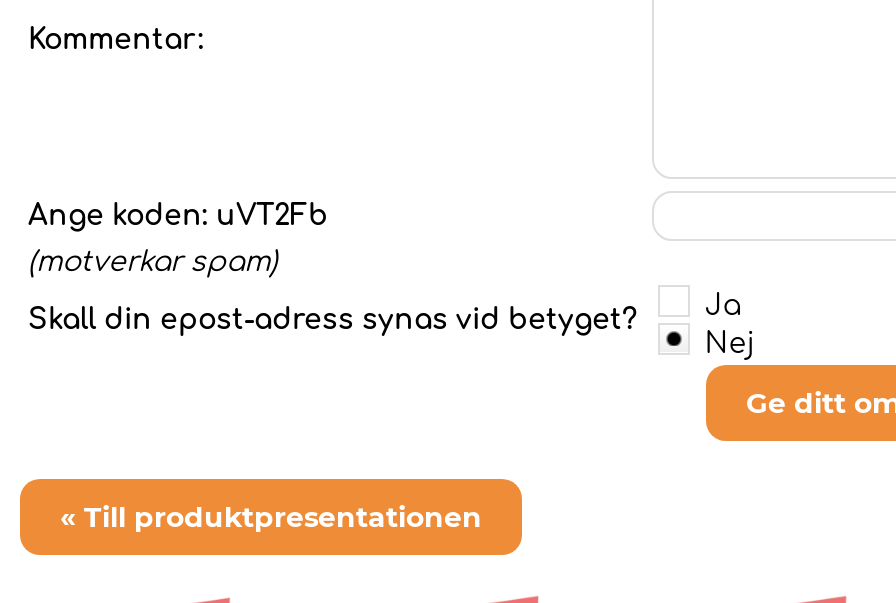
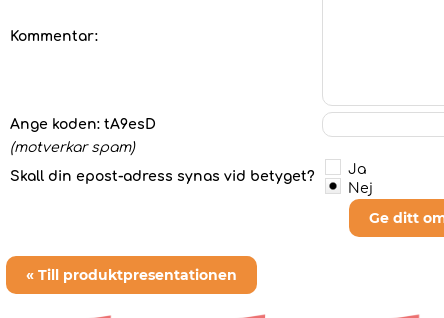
- Ange koden: uVT2Fb
+ Ange koden: tA9esD
